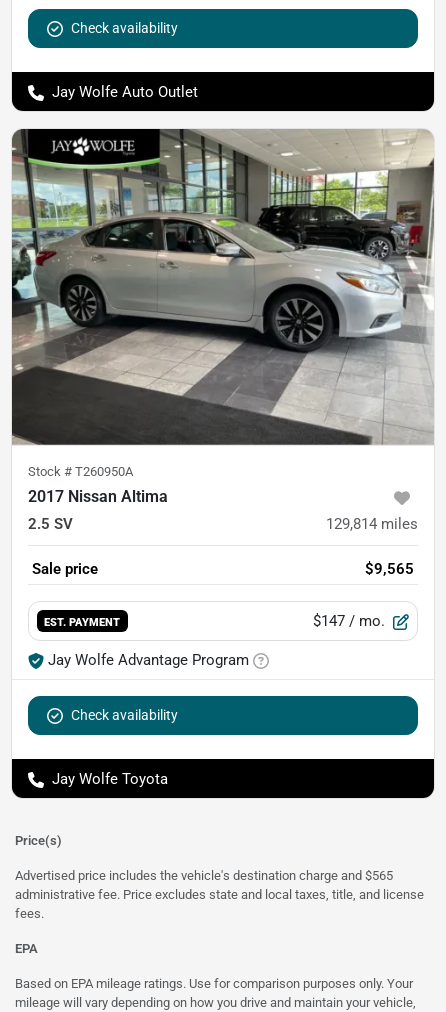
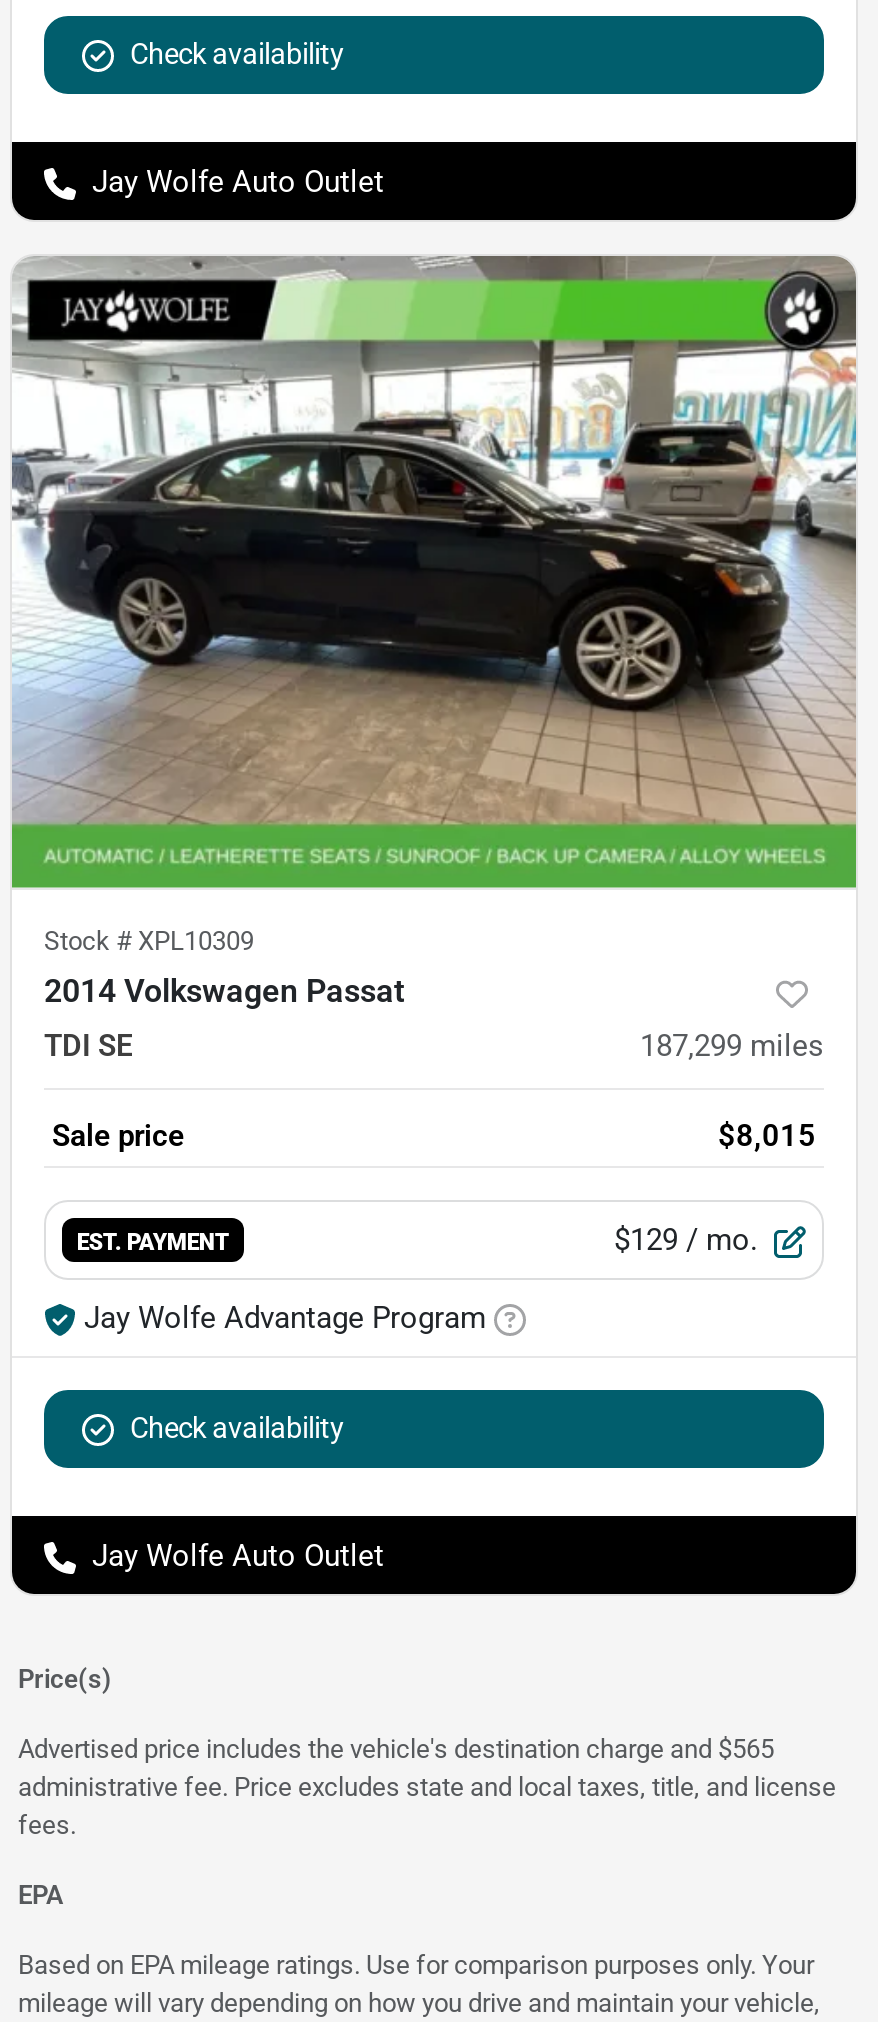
- [image]
- Stock #T260950A
- 2017 Nissan Altima
+ [image]
+ Stock #XPL10309
+ 2014 Volkswagen Passat

- 2.5 SV
- 129,814 miles
+ TDI SE
+ 187,299 miles

- $9,565
+ $8,015

- $147 / mo.
+ $129 / mo.

- Jay Wolfe Toyota
+ Jay Wolfe Auto Outlet
